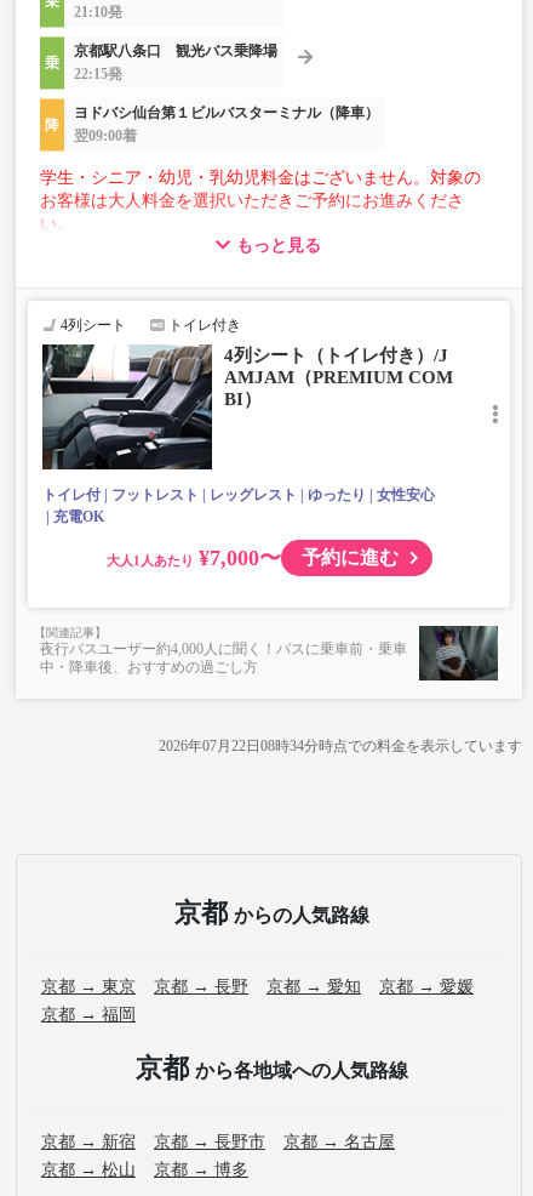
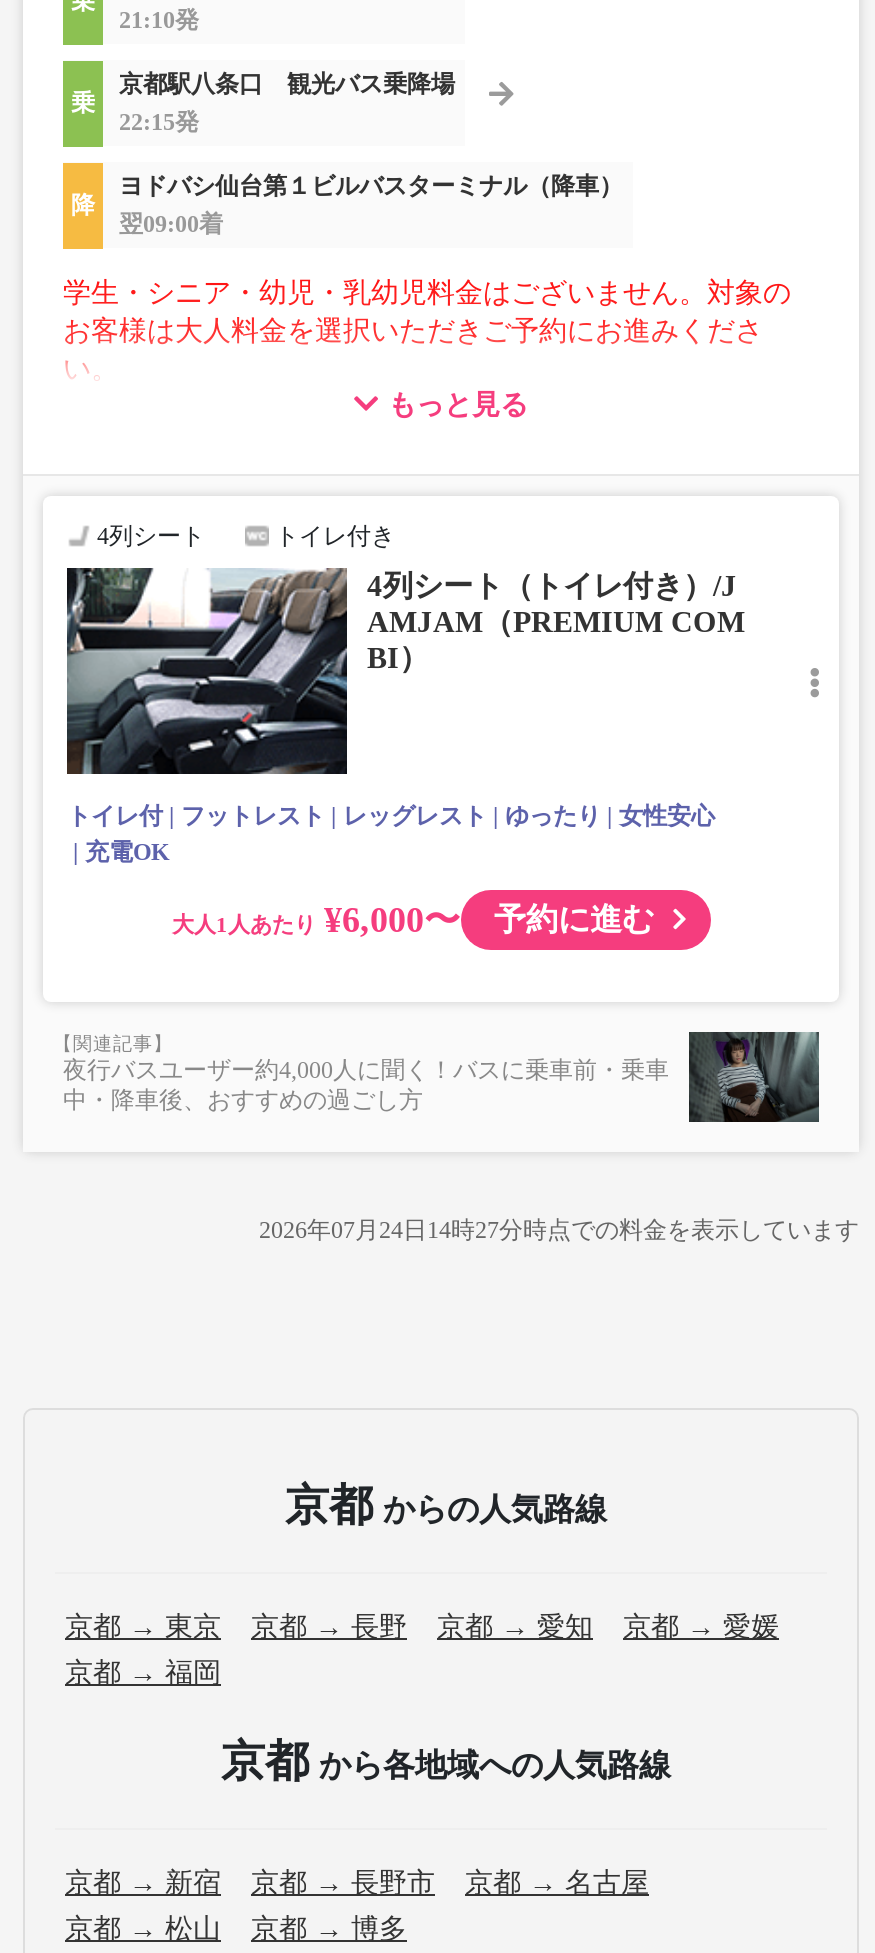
- ¥7,000〜 予約に進む
+ ¥6,000〜 予約に進む

- 2026年07月22日08時34分時点での料金を表示しています
+ 2026年07月24日14時27分時点での料金を表示しています
